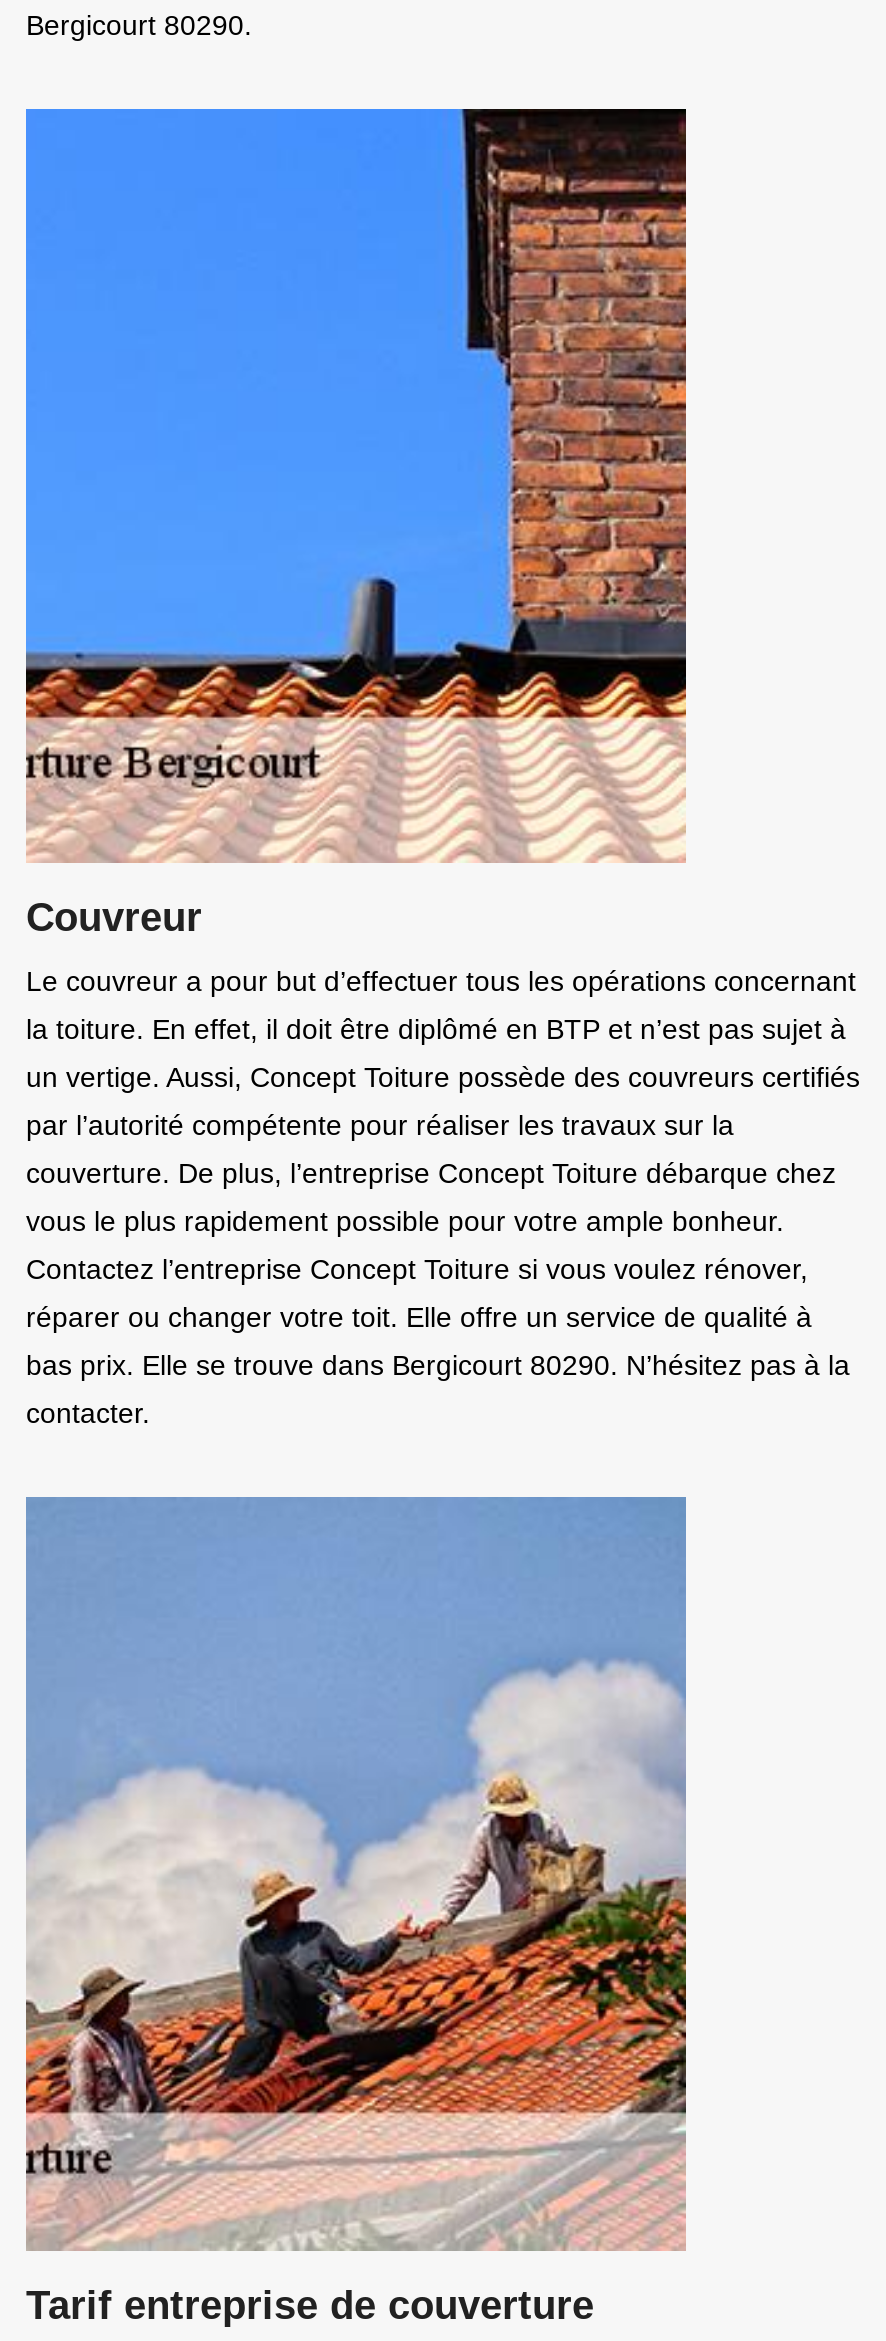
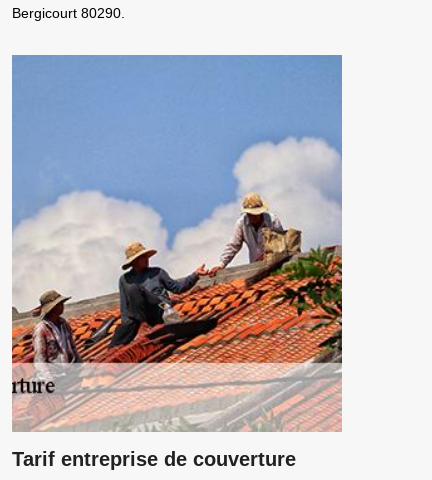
- [image]
- Couvreur
- Le couvreur a pour but d’effectuer tous les opérations concernant
- la toiture. En effet, il doit être diplômé en BTP et n’est pas sujet à
- un vertige. Aussi, Concept Toiture possède des couvreurs certifiés
- par l’autorité compétente pour réaliser les travaux sur la
- couverture. De plus, l’entreprise Concept Toiture débarque chez
- vous le plus rapidement possible pour votre ample bonheur.
- Contactez l’entreprise Concept Toiture si vous voulez rénover,
- réparer ou changer votre toit. Elle offre un service de qualité à
- bas prix. Elle se trouve dans Bergicourt 80290. N’hésitez pas à la
- contacter.
